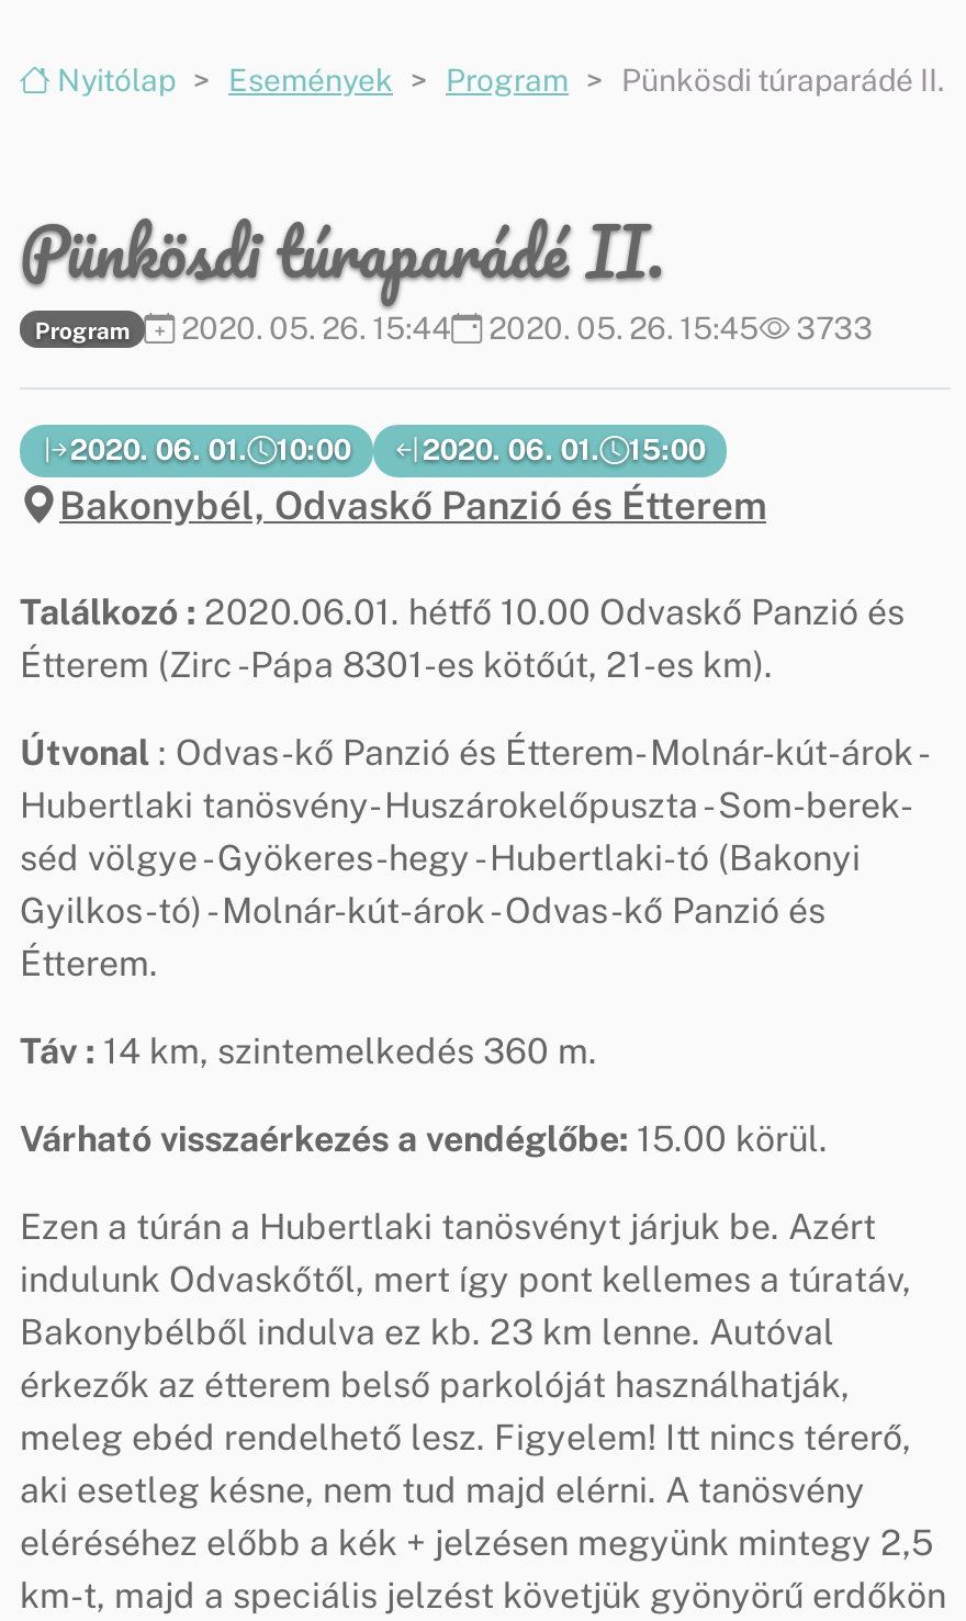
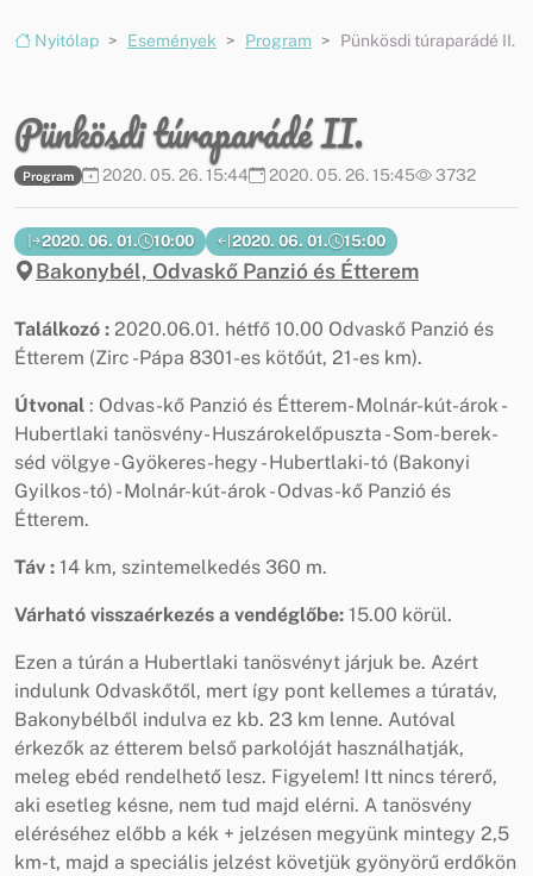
- Program 2020. 05. 26. 15:44 2020. 05. 26. 15:45 3733
+ Program 2020. 05. 26. 15:44 2020. 05. 26. 15:45 3732
